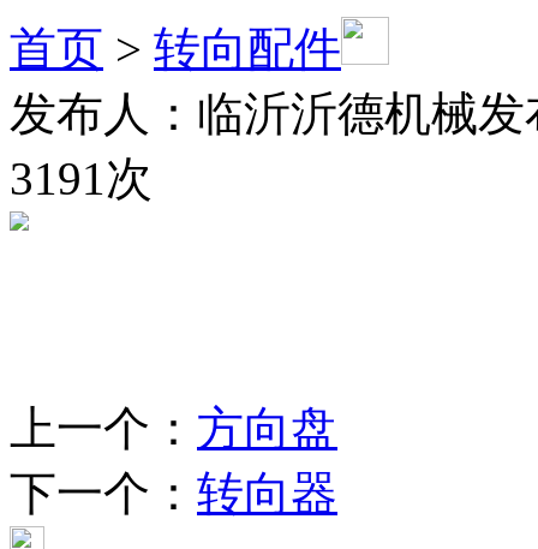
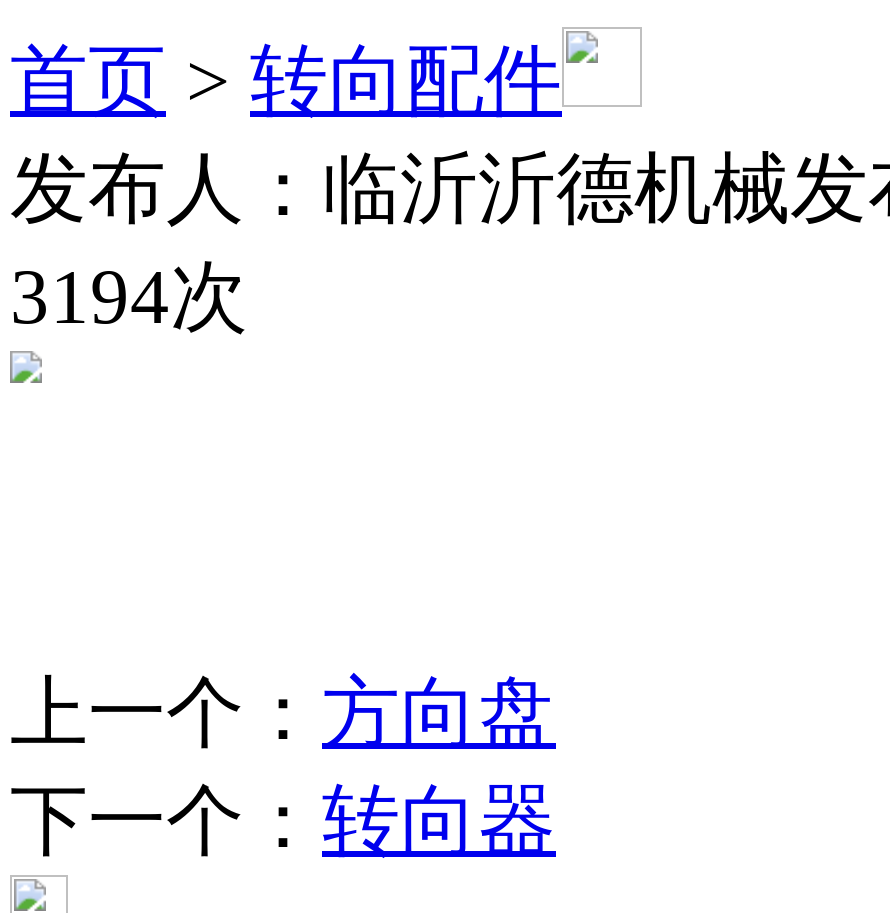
- 3191次
+ 3194次
